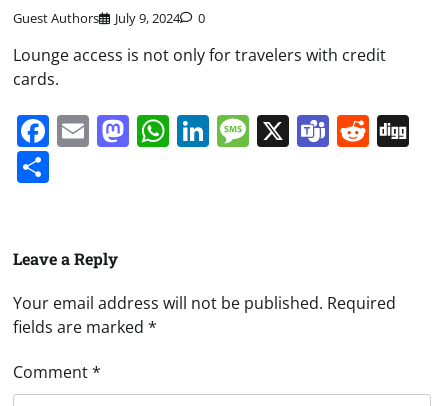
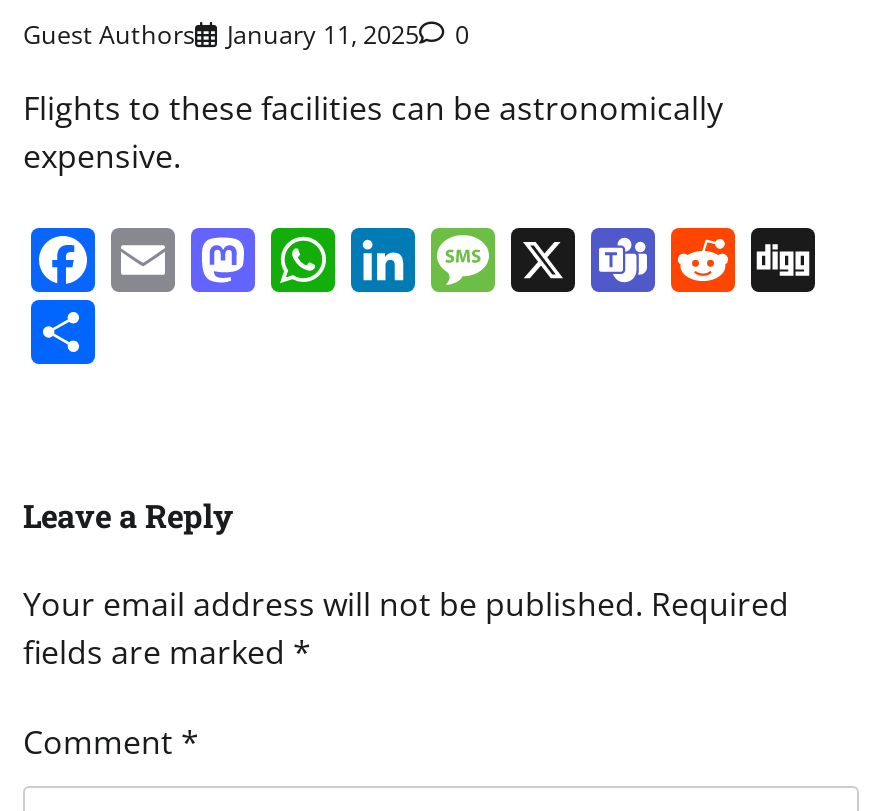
- Guest Authors July 9, 2024 0
+ Guest Authors January 11, 2025 0

- Lounge access is not only for travelers with credit
- cards.
+ Flights to these facilities can be astronomically
+ expensive.
